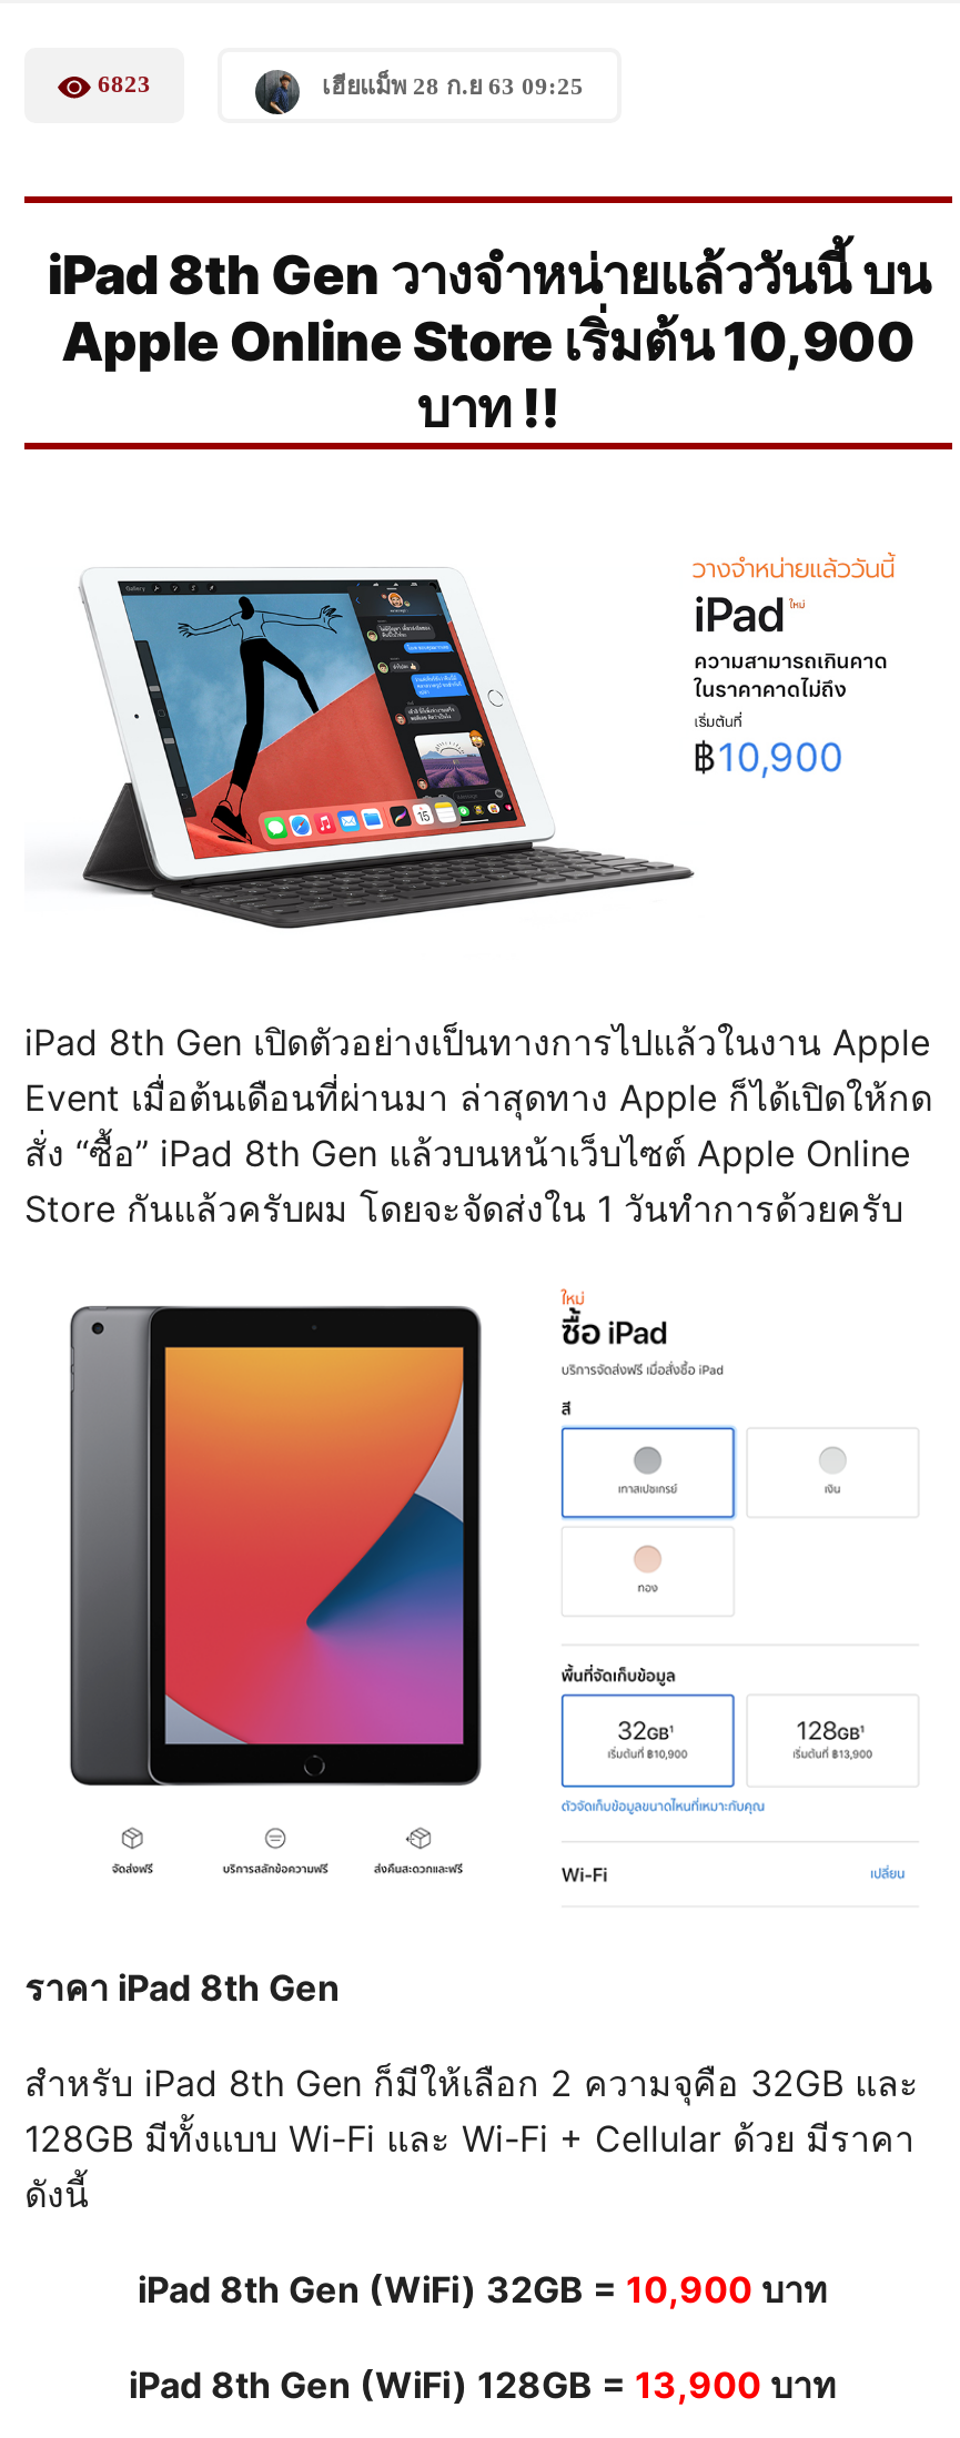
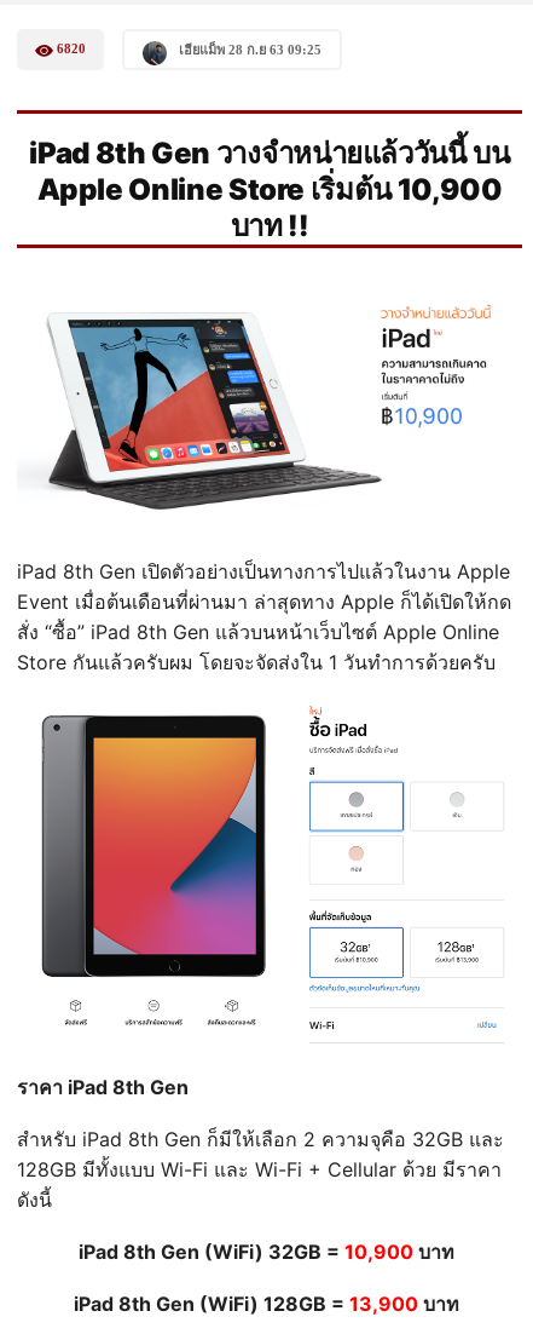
- 6823
+ 6820
